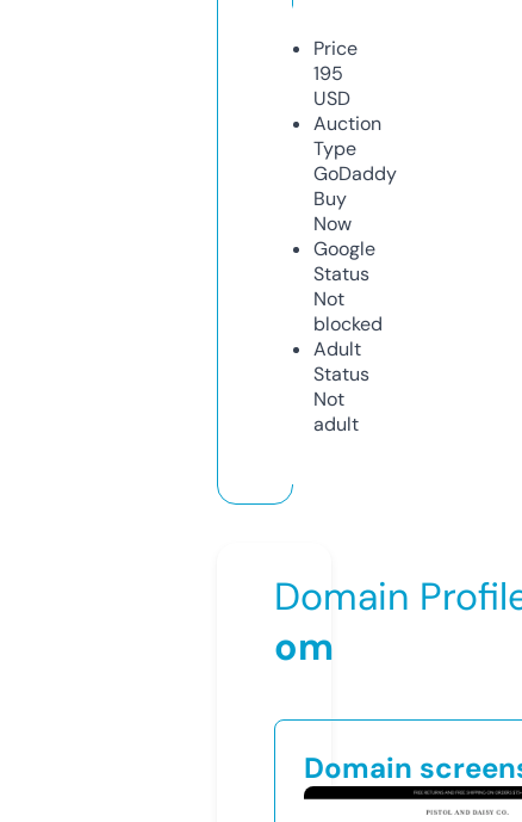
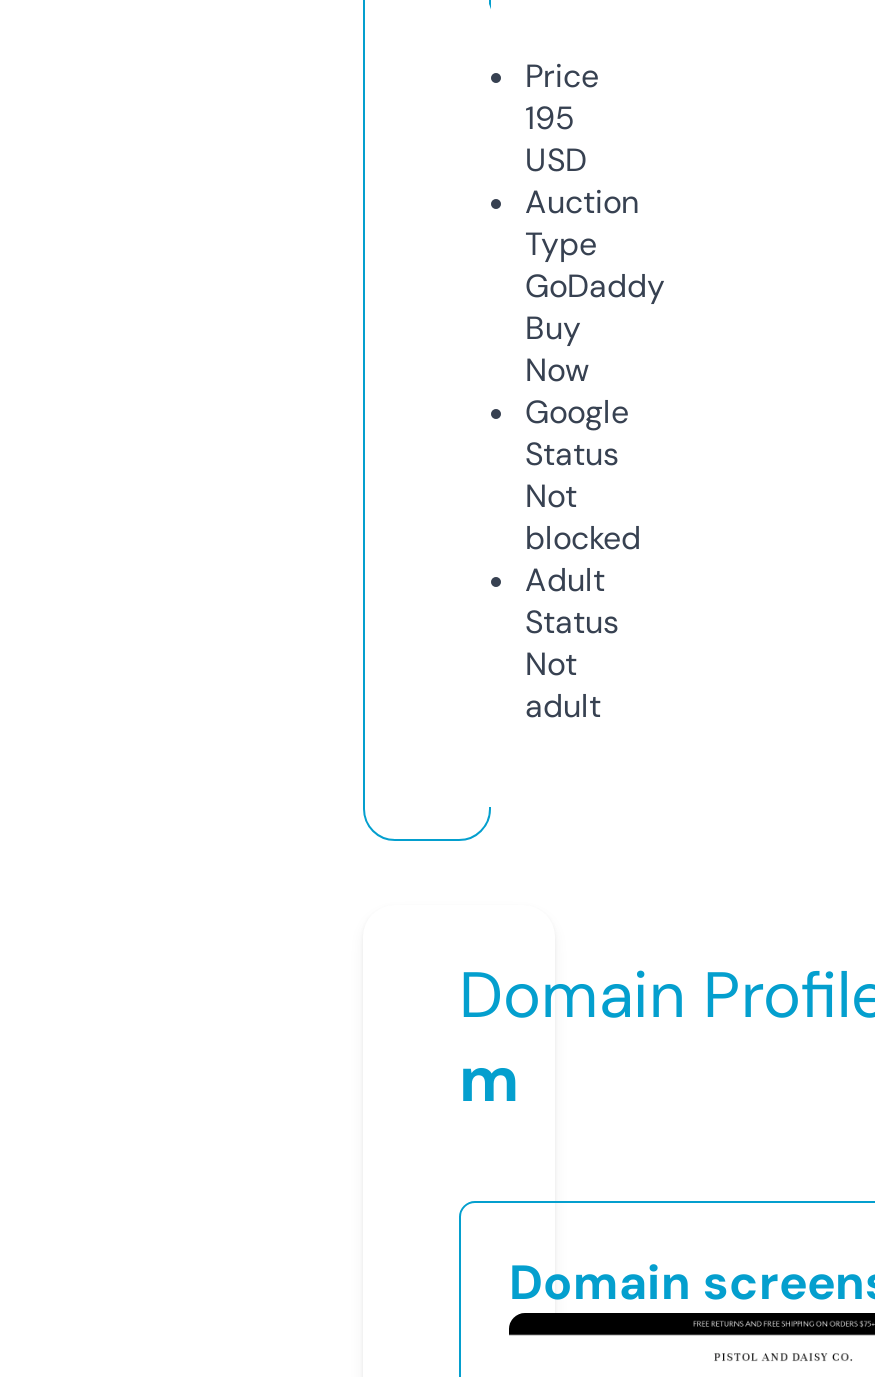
- om
+ m
